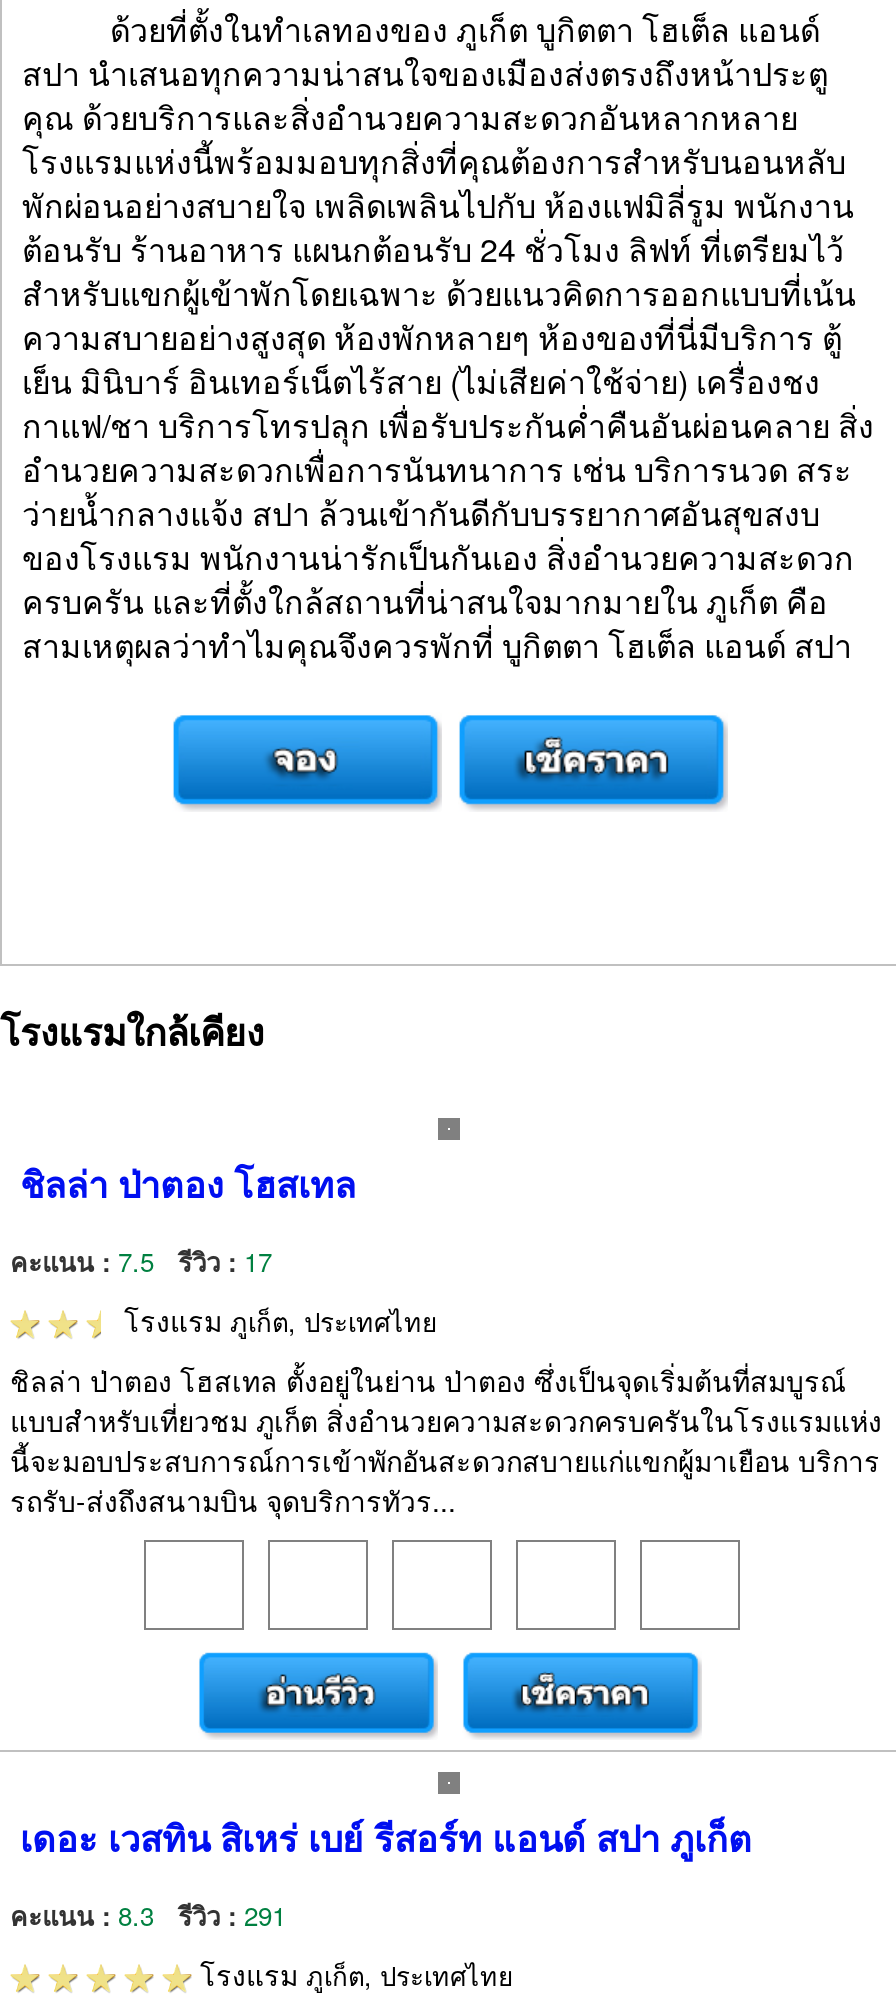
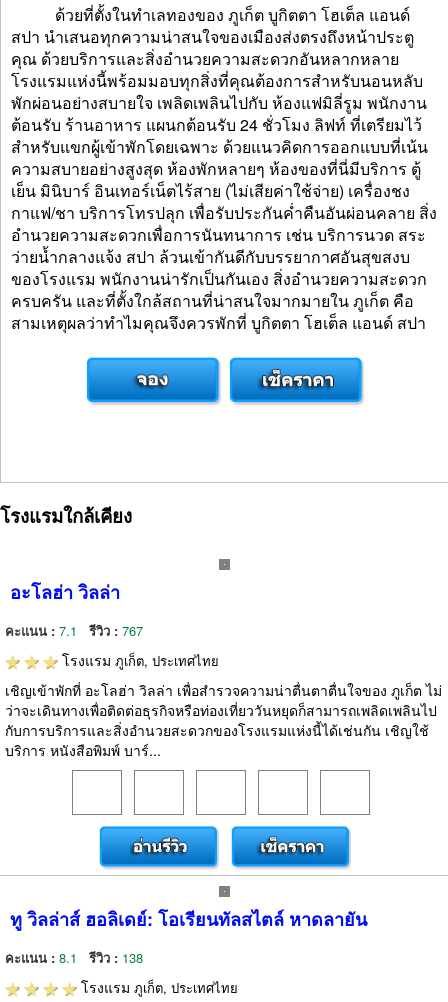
- ชิลล่า ป่าตอง โฮสเทล
+ อะโลฮ่า วิลล่า

- คะแนน : 7.5
- รีวิว : 17
+ คะแนน : 7.1
+ รีวิว : 767

- ชิลล่า ป่าตอง โฮสเทล ตั้งอยู่ในย่าน ป่าตอง ซึ่งเป็นจุดเริ่มต้นที่สมบูรณ์
- แบบสำหรับเที่ยวชม ภูเก็ต สิ่งอำนวยความสะดวกครบครันในโรงแรมแห่ง
- นี้จะมอบประสบการณ์การเข้าพักอันสะดวกสบายแก่แขกผู้มาเยือน บริการ
- รถรับ-ส่งถึงสนามบิน จุดบริการทัวร...
+ เชิญเข้าพักที่ อะโลฮ่า วิลล่า เพื่อสำรวจความน่าตื่นตาตื่นใจของ ภูเก็ต ไม่
+ ว่าจะเดินทางเพื่อติดต่อธุรกิจหรือท่องเที่ยววันหยุดก็สามารถเพลิดเพลินไป
+ กับการบริการและสิ่งอำนวยสะดวกของโรงแรมแห่งนี้ได้เช่นกัน เชิญใช้
+ บริการ หนังสือพิมพ์ บาร์...

- เดอะ เวสทิน สิเหร่ เบย์ รีสอร์ท แอนด์ สปา ภูเก็ต
+ ทู วิลล่าส์ ฮอลิเดย์: โอเรียนทัลสไตล์ หาดลายัน

- คะแนน : 8.3
- รีวิว : 291
+ คะแนน : 8.1
+ รีวิว : 138
